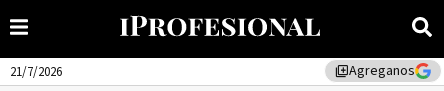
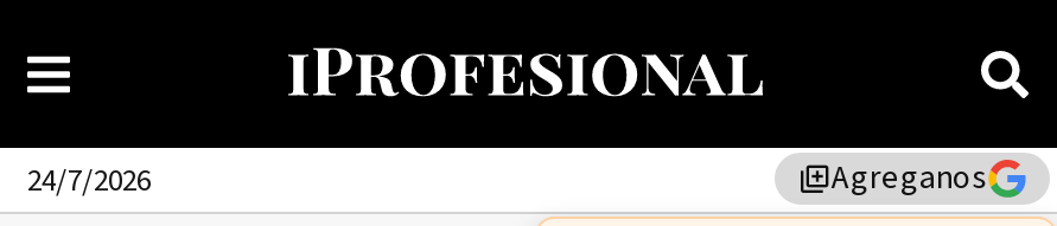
- 21/7/2026
+ 24/7/2026
